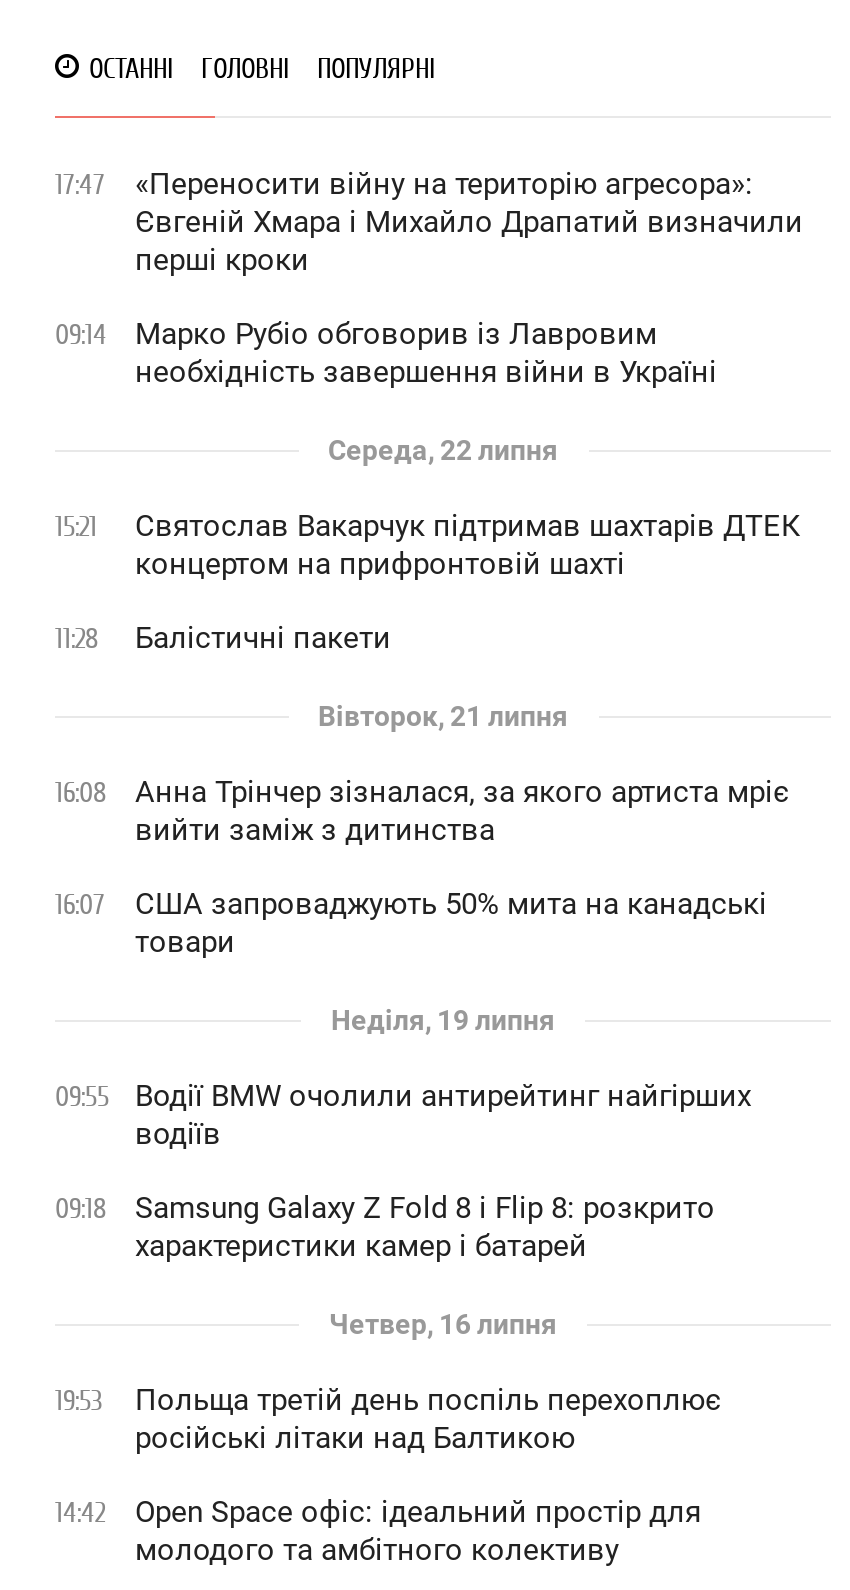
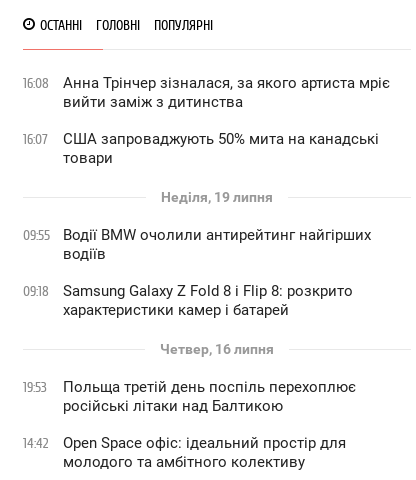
- 17:47
- «Переносити війну на територію агресора»:
- Євгеній Хмара і Михайло Драпатий визначили
- перші кроки
- 09:14
- Марко Рубіо обговорив із Лавровим
- необхідність завершення війни в Україні
- Середа, 22 липня
- 15:21
- Святослав Вакарчук підтримав шахтарів ДТЕК
- концертом на прифронтовій шахті
- 11:28
- Балістичні пакети
- Вівторок, 21 липня
